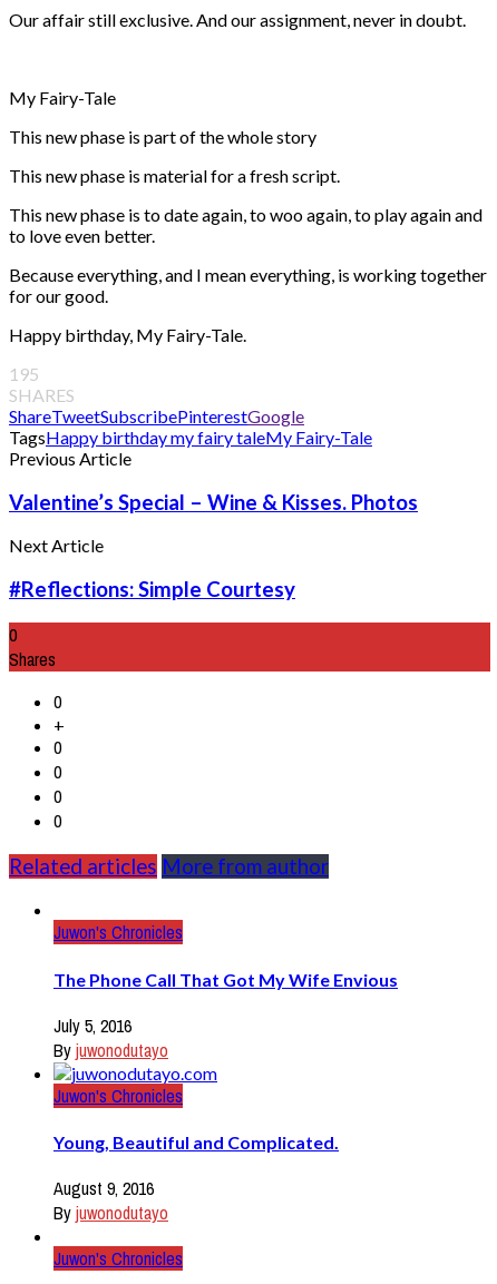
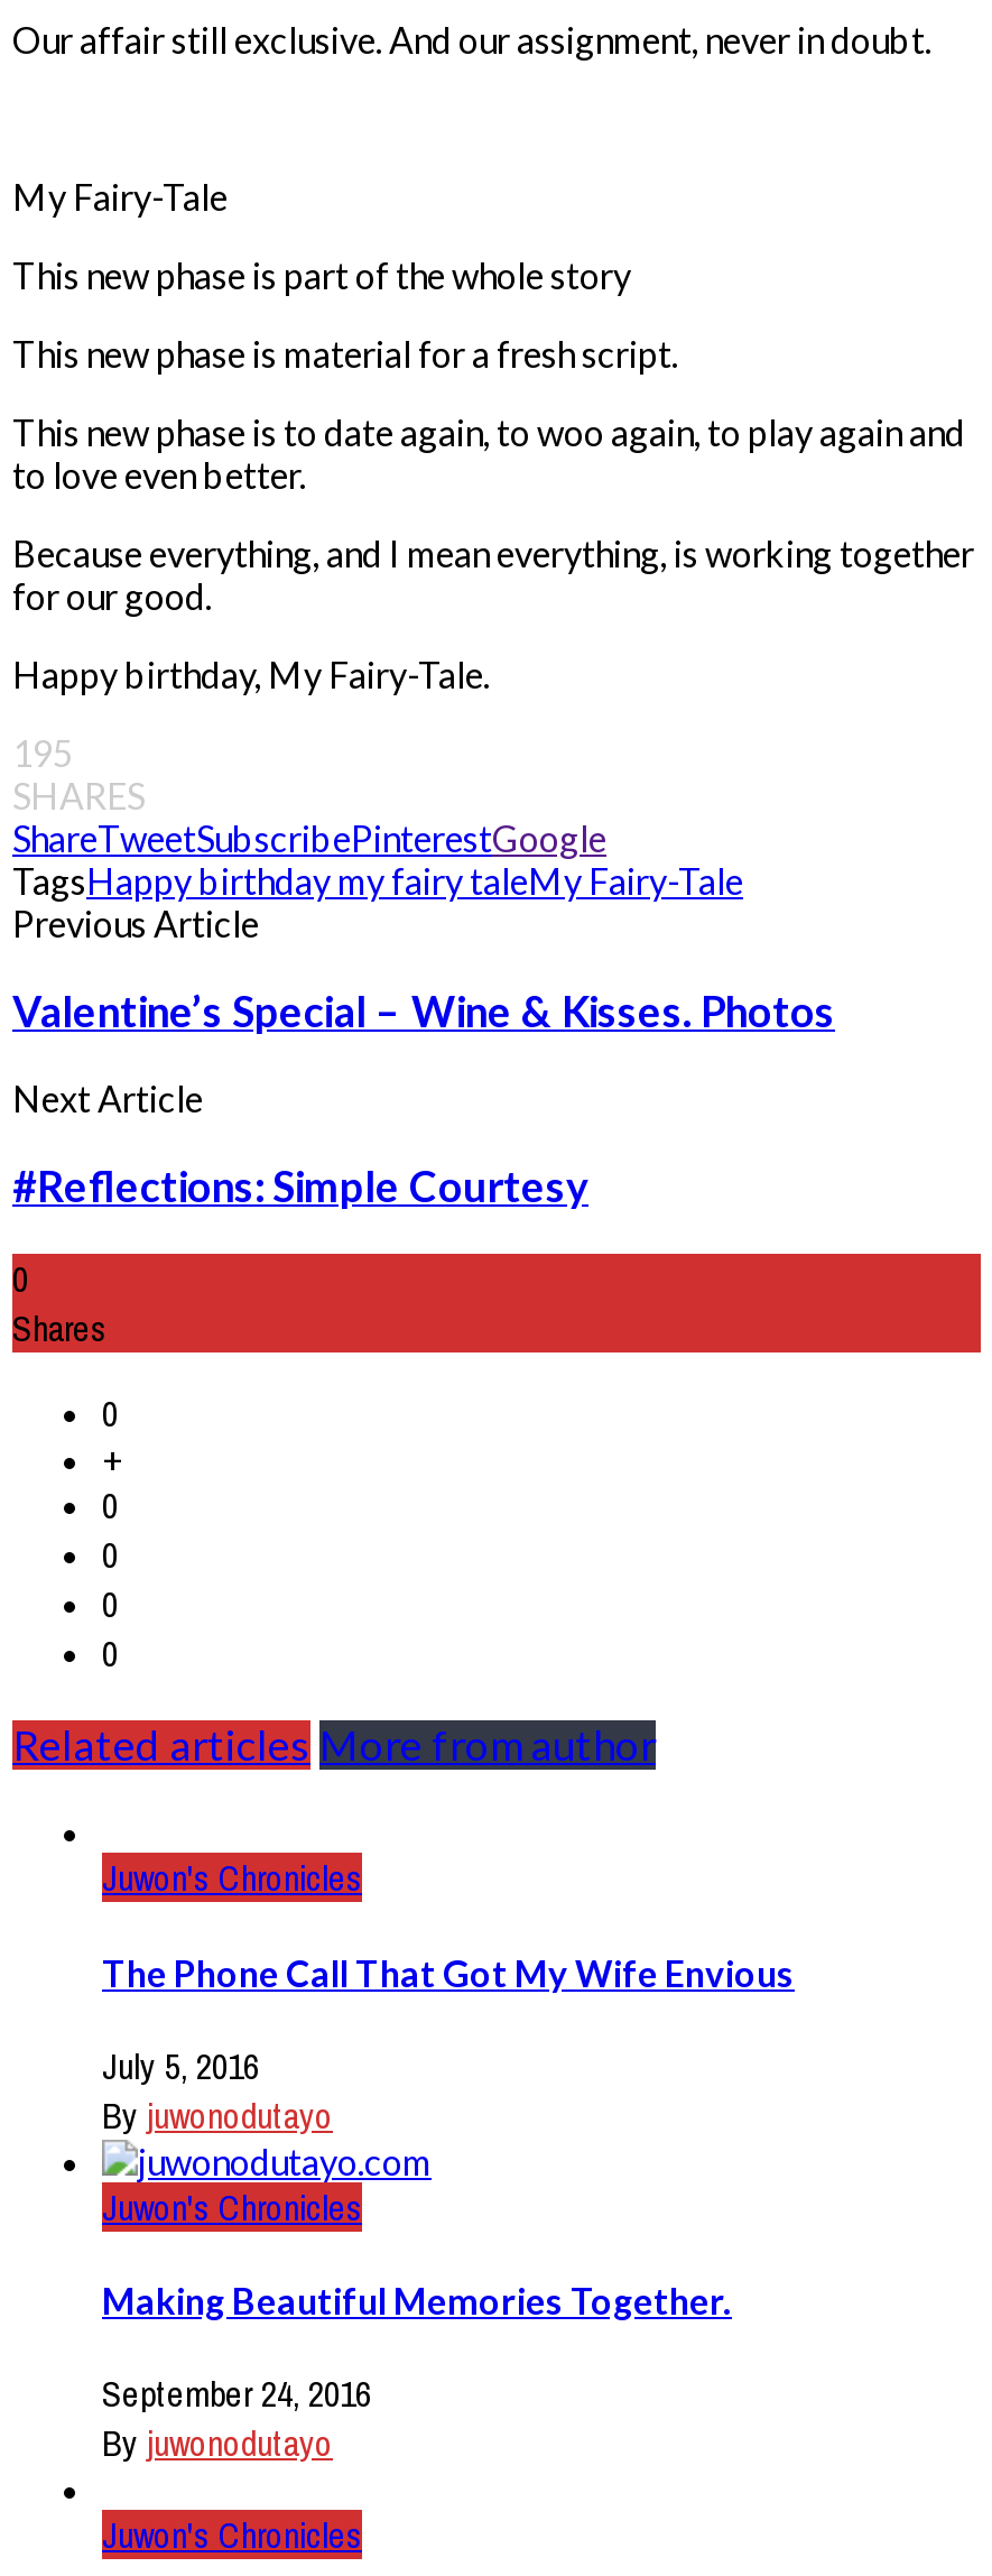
- Young, Beautiful and Complicated.
+ Making Beautiful Memories Together.

- August 9, 2016
+ September 24, 2016
